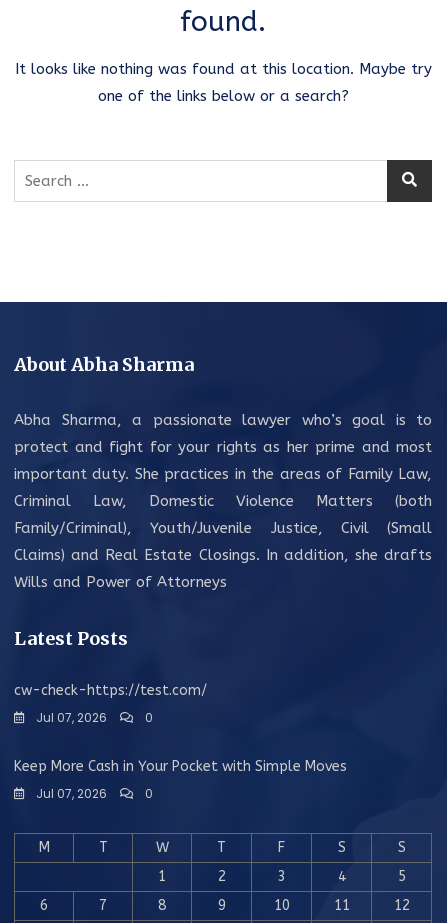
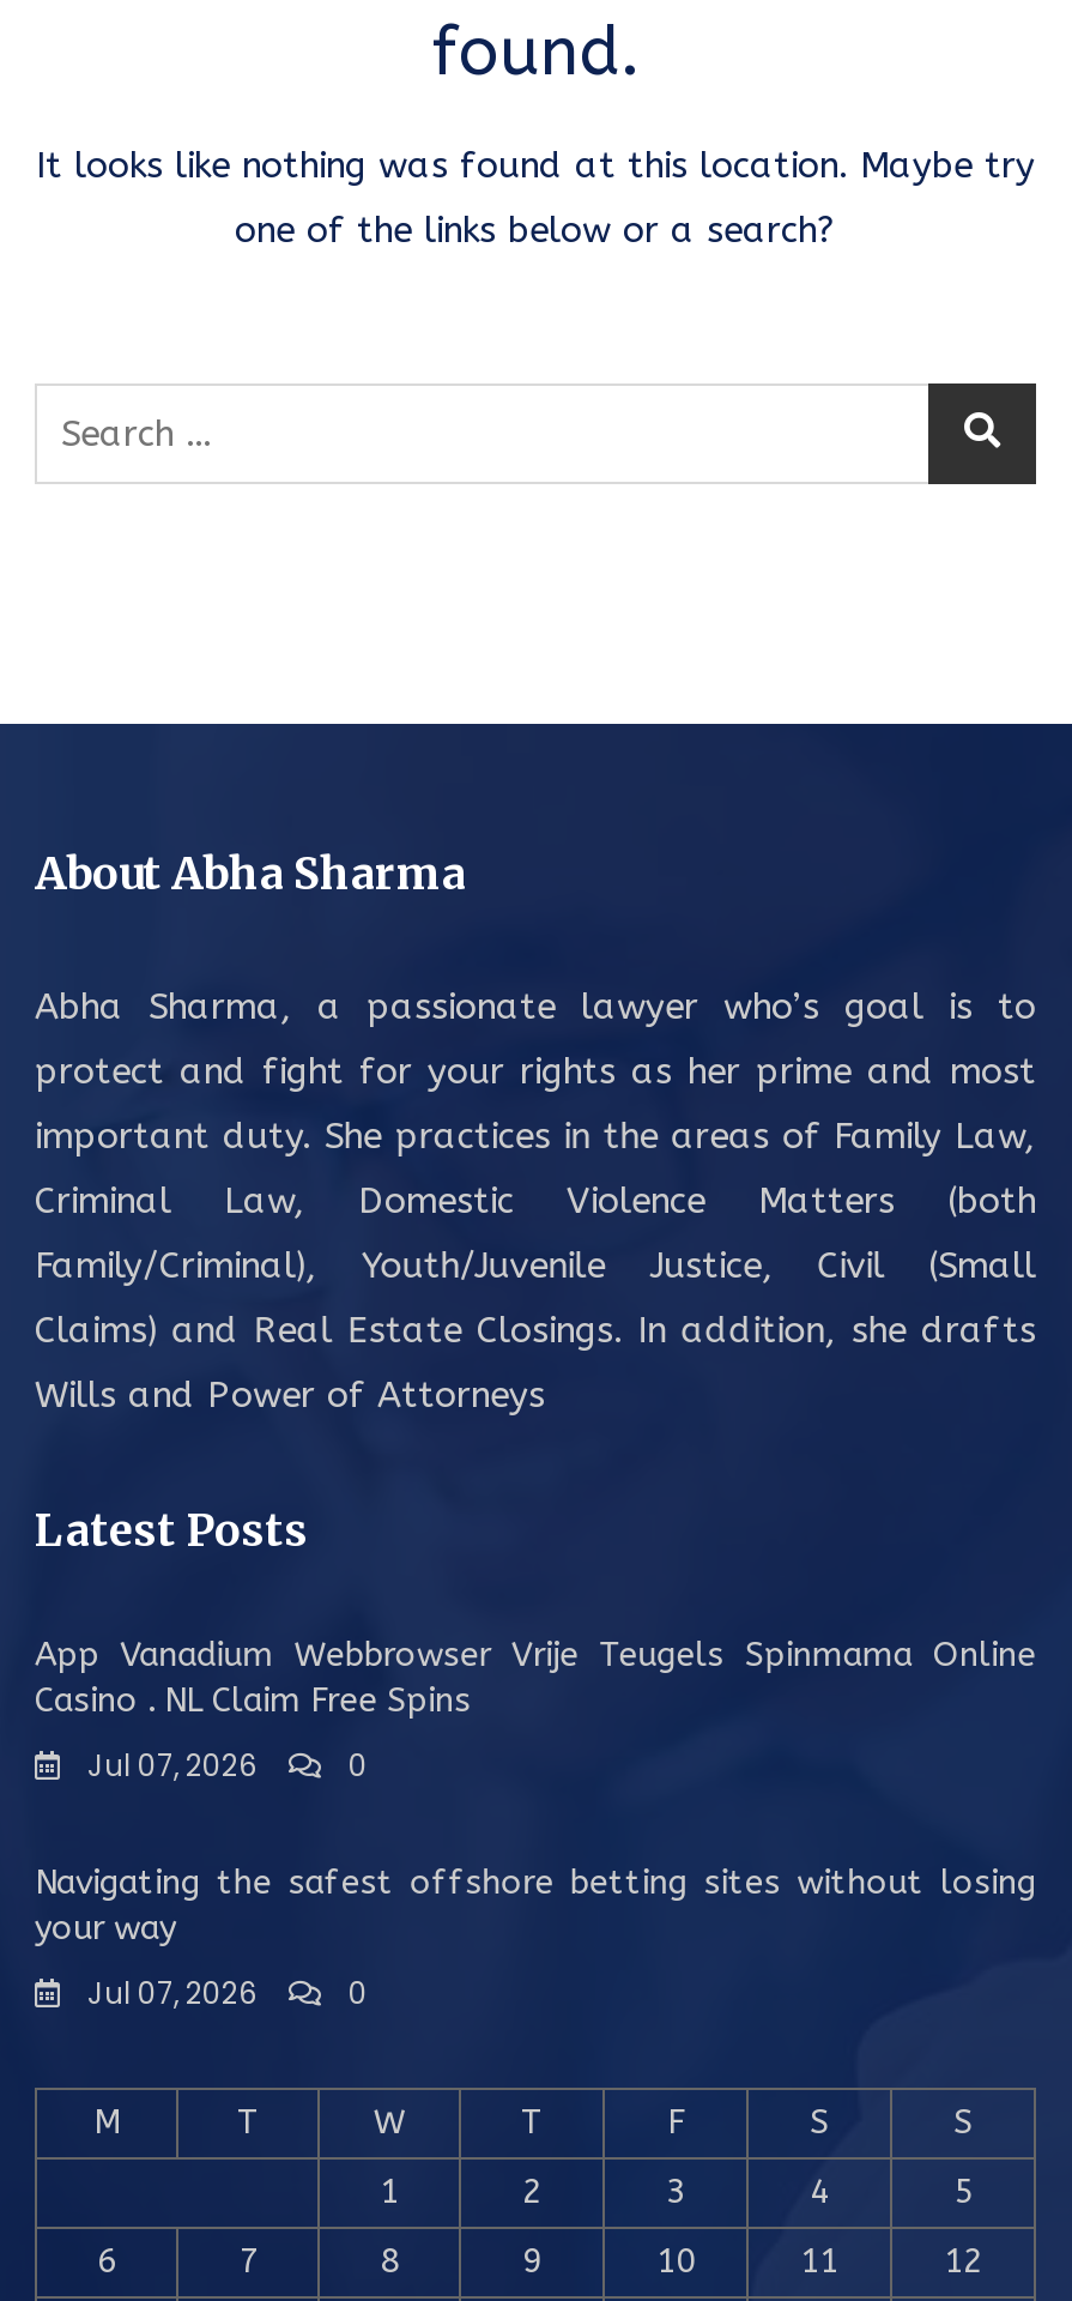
- cw-check-https://test.com/
+ App Vanadium Webbrowser Vrije Teugels Spinmama Online
+ Casino . NL Claim Free Spins

- Keep More Cash in Your Pocket with Simple Moves
+ Navigating the safest offshore betting sites without losing
+ your way
